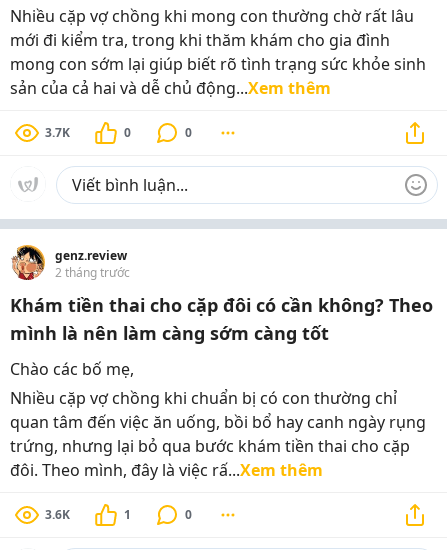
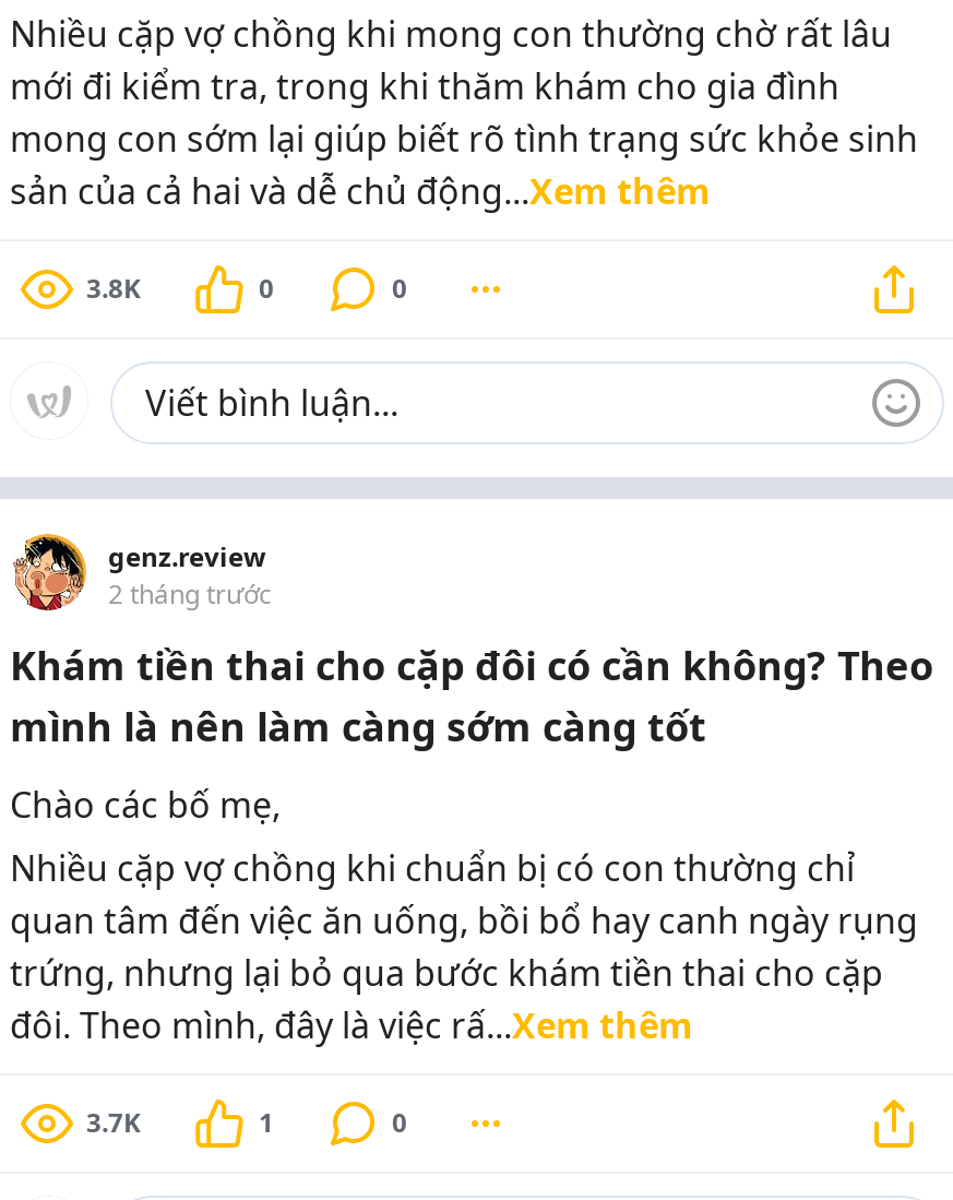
- 3.7K
+ 3.8K

- 3.6K
+ 3.7K
